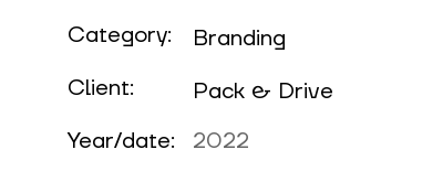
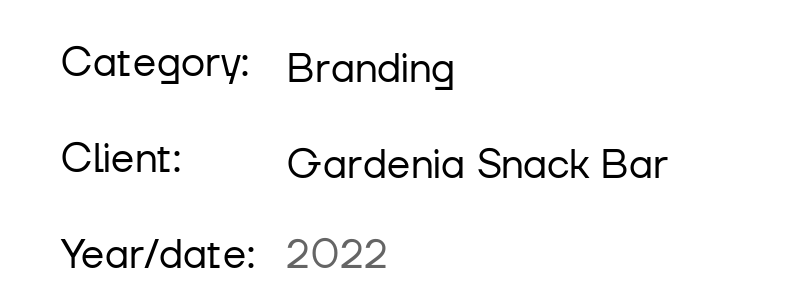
- Pack & Drive
+ Gardenia Snack Bar
